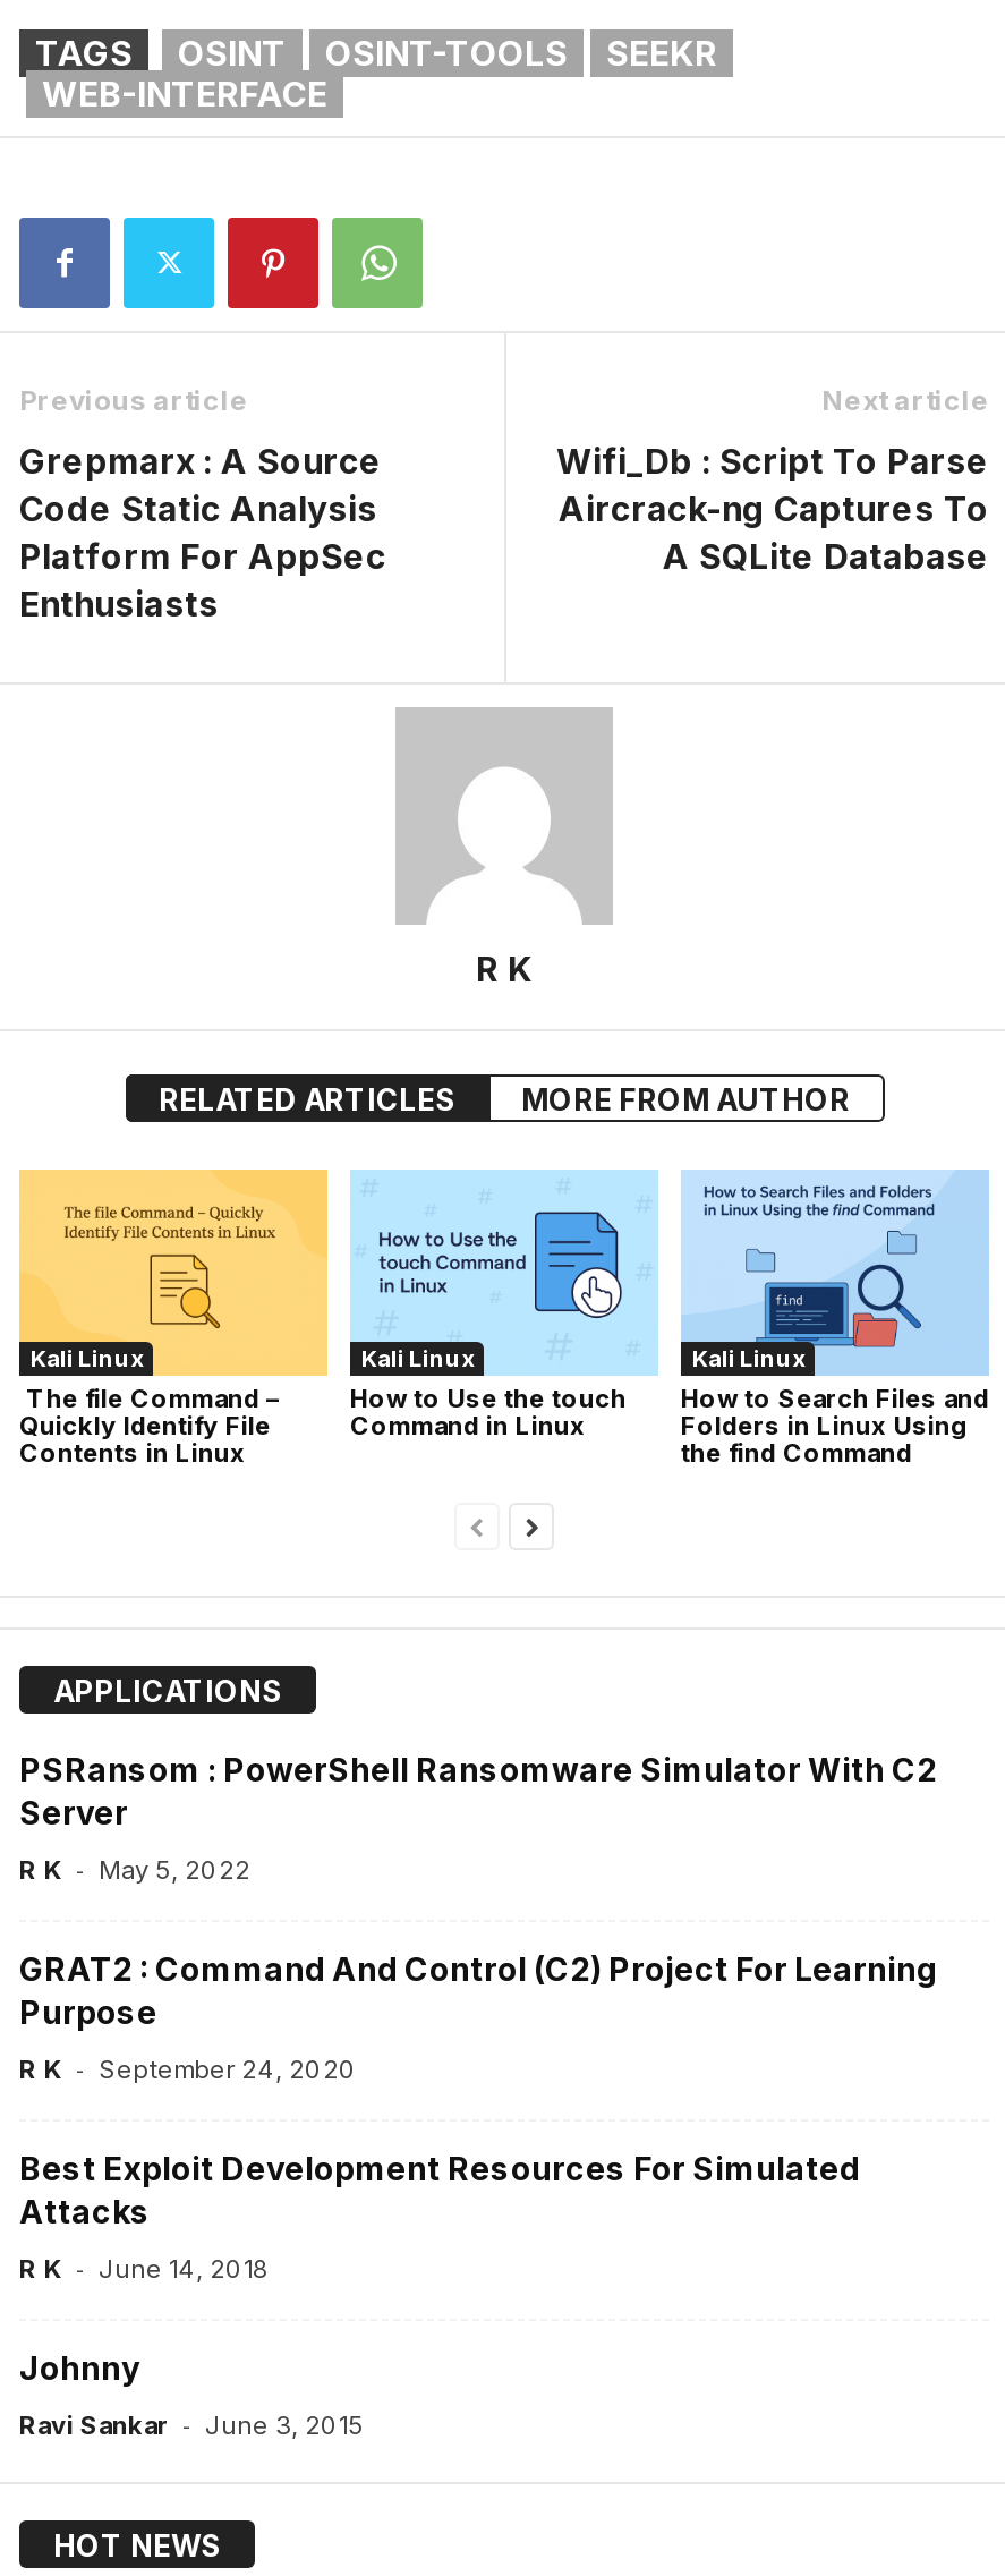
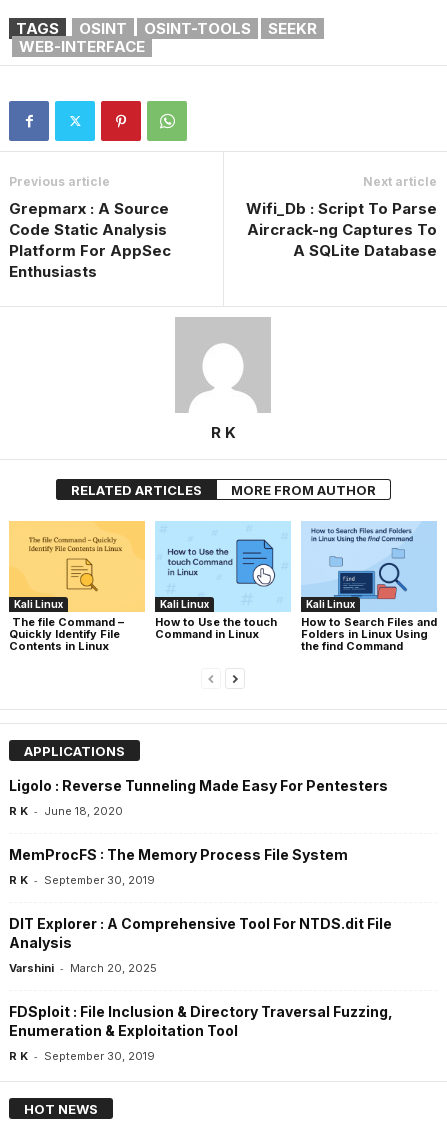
- PSRansom : PowerShell Ransomware Simulator With C2
- Server
+ Ligolo : Reverse Tunneling Made Easy For Pentesters

- R K - May 5, 2022
+ R K - June 18, 2020

- GRAT2 : Command And Control (C2) Project For Learning
- Purpose
+ MemProcFS : The Memory Process File System

- R K - September 24, 2020
+ R K - September 30, 2019

- Best Exploit Development Resources For Simulated
- Attacks
+ DIT Explorer : A Comprehensive Tool For NTDS.dit File
+ Analysis

- R K - June 14, 2018
+ Varshini - March 20, 2025

- Johnny
+ FDSploit : File Inclusion & Directory Traversal Fuzzing,
+ Enumeration & Exploitation Tool

- Ravi Sankar - June 3, 2015
+ R K - September 30, 2019
